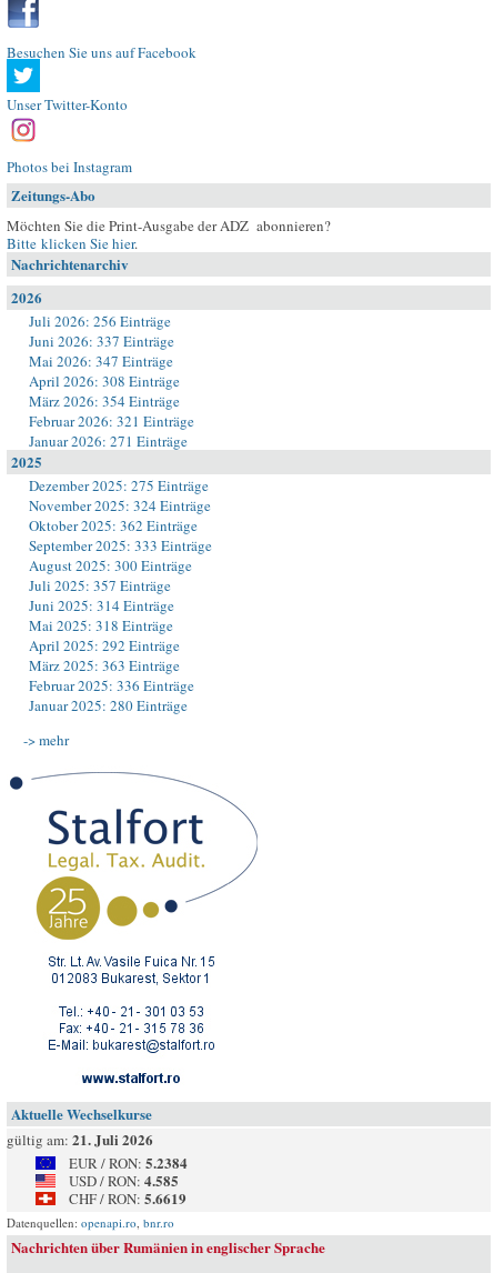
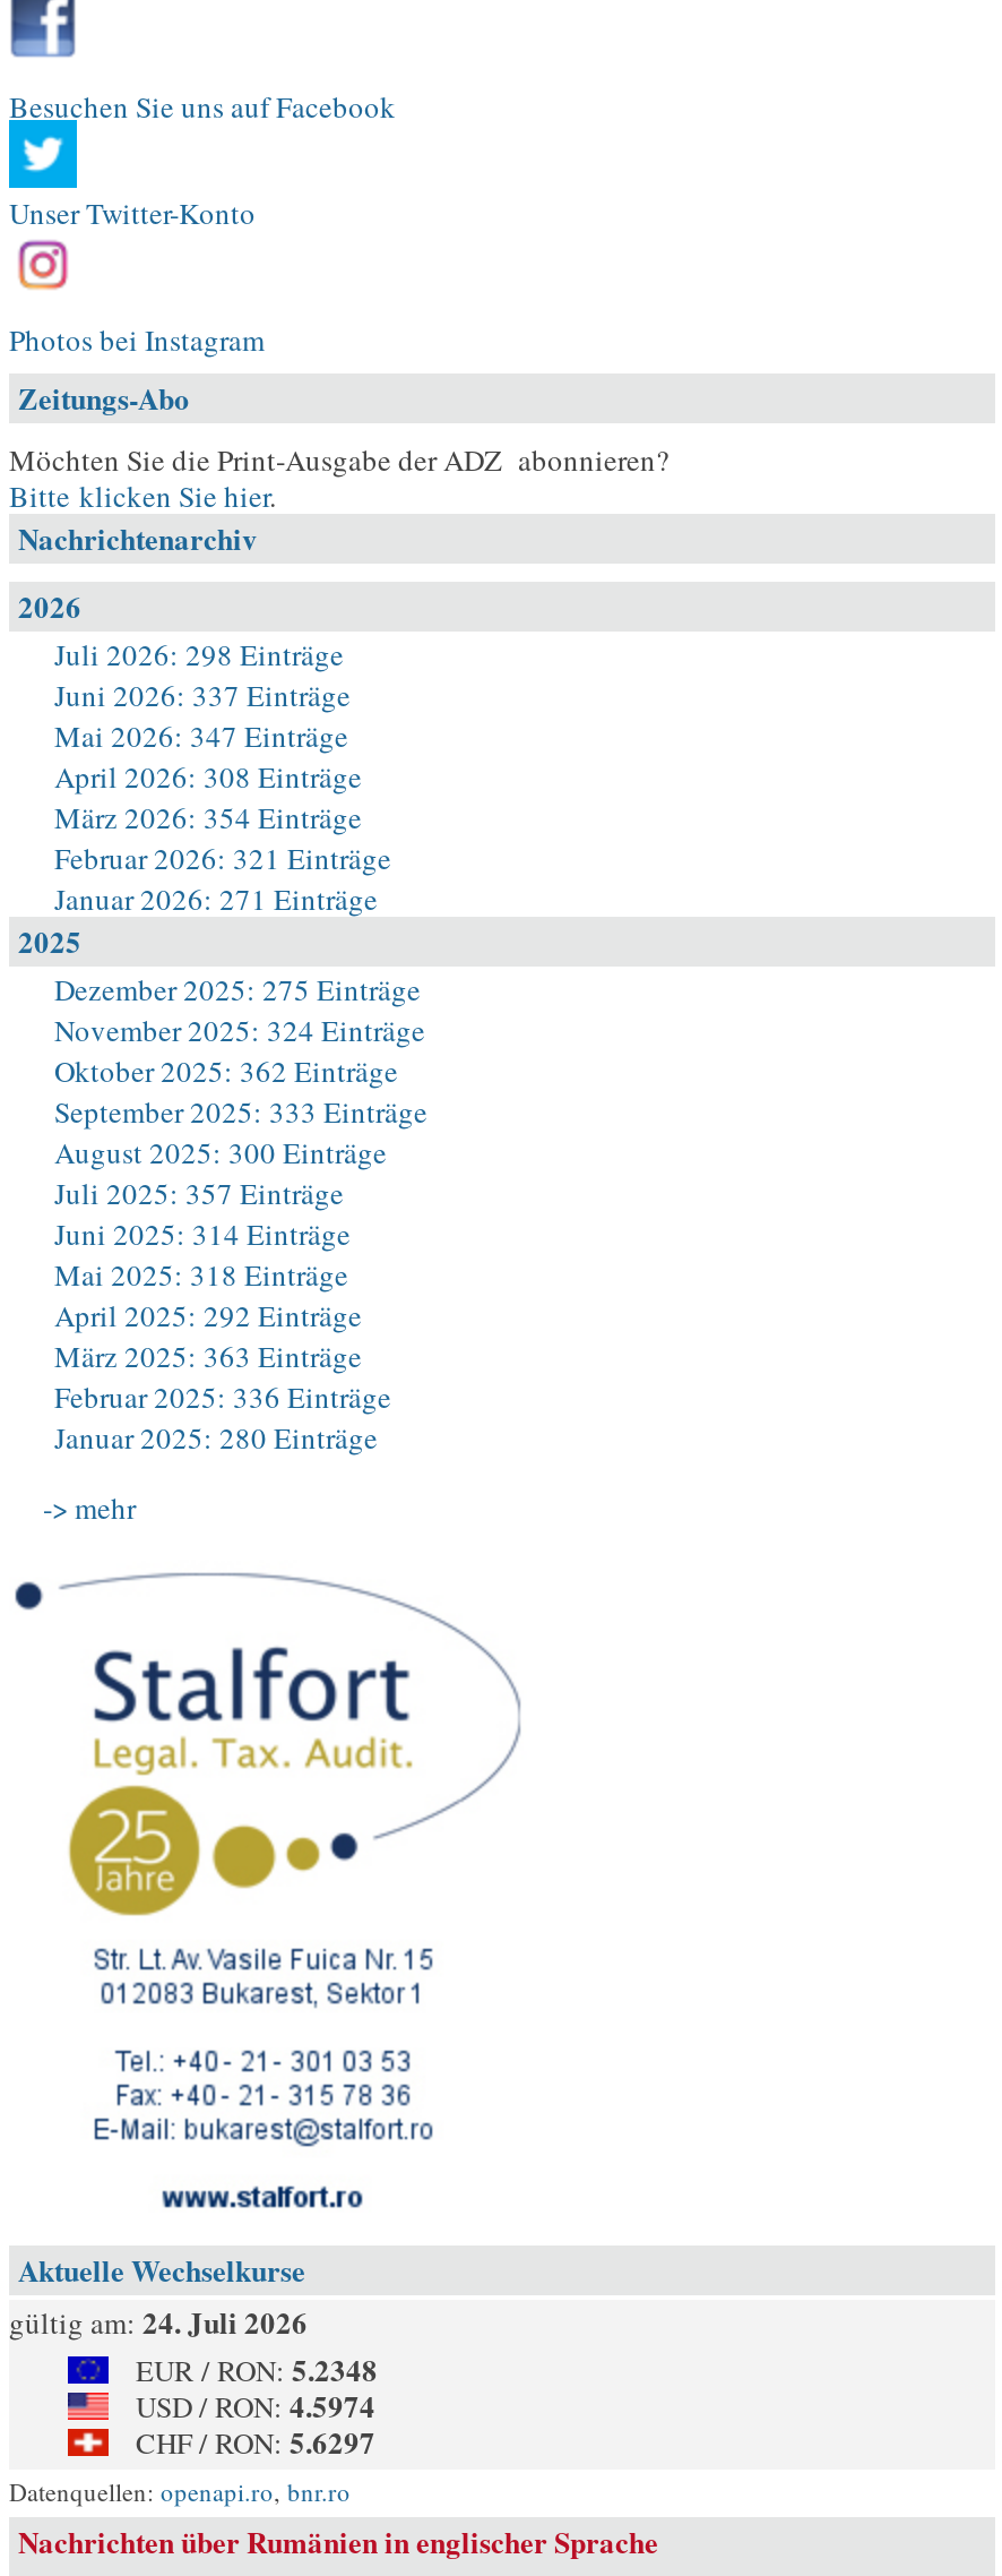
- Juli 2026: 256 Einträge
+ Juli 2026: 298 Einträge

- gültig am: 21. Juli 2026
+ gültig am: 24. Juli 2026

- EUR / RON: 5.2384
+ EUR / RON: 5.2348

- USD / RON: 4.585
+ USD / RON: 4.5974

- CHF / RON: 5.6619
+ CHF / RON: 5.6297
